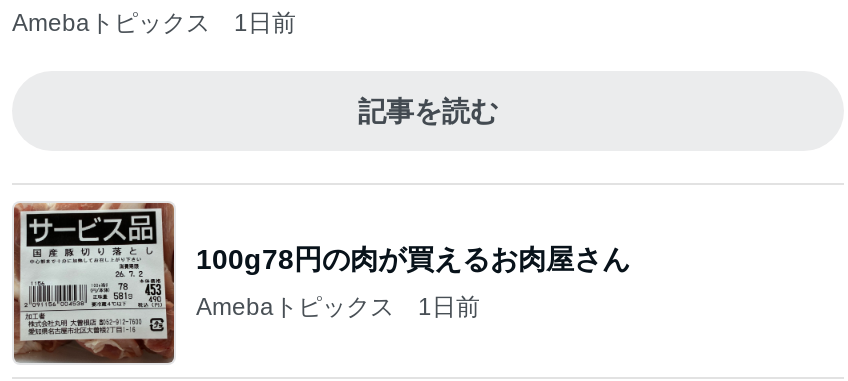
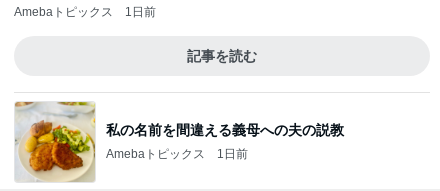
- [image]
- 100g78円の肉が買えるお肉屋さん
+ [image]
+ 私の名前を間違える義母への夫の説教
